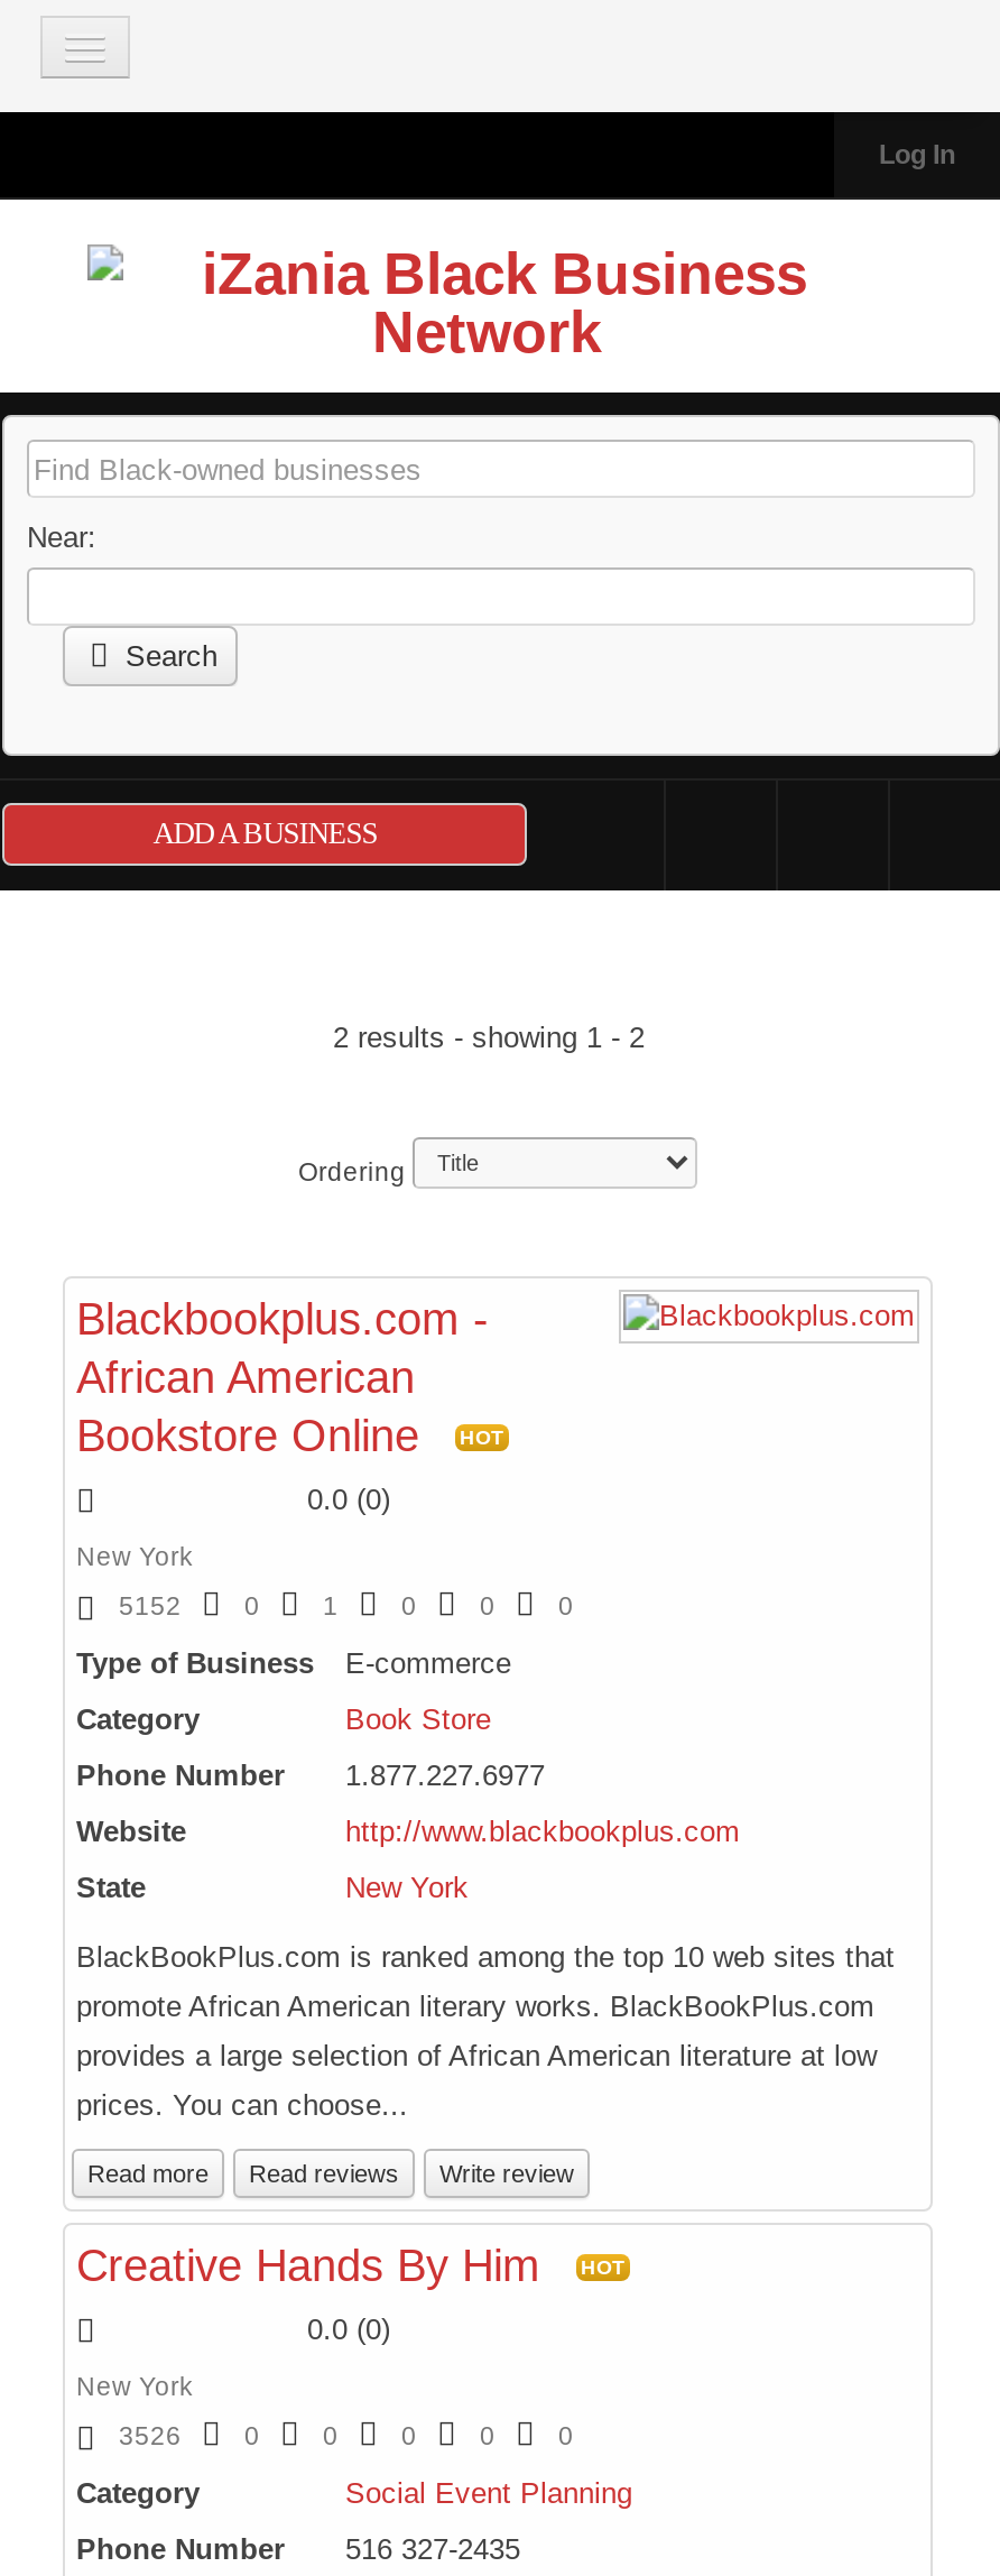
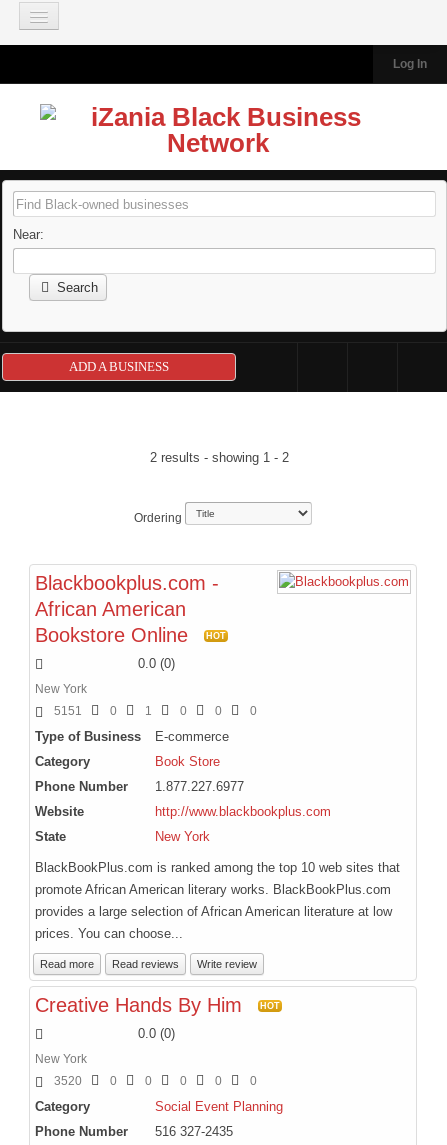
- 5152
+ 5151

- 3526
+ 3520
